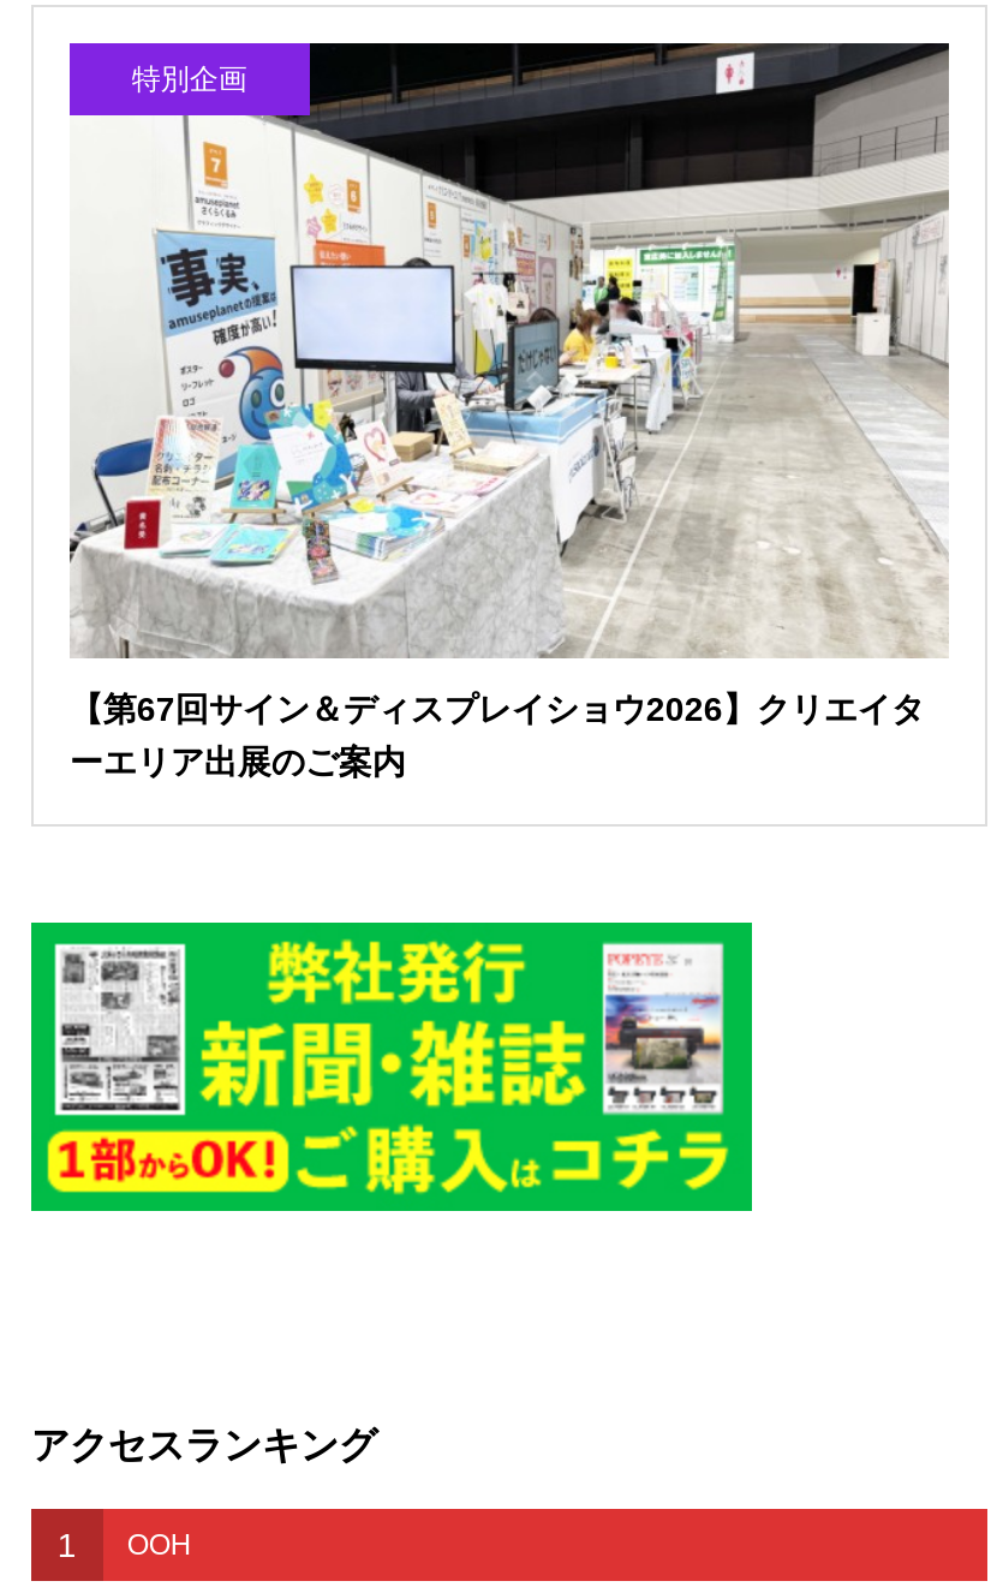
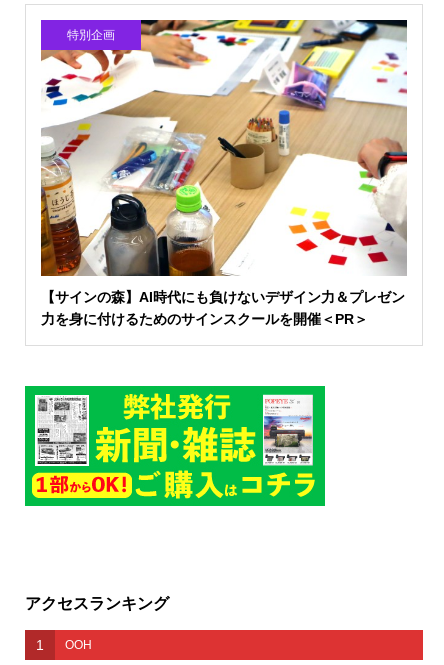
- [image]
- 【第67回サイン＆ディスプレイショウ2026】クリエイタ
- ーエリア出展のご案内
+ [image]
+ 【サインの森】AI時代にも負けないデザイン力＆プレゼン
+ 力を身に付けるためのサインスクールを開催＜PR＞
